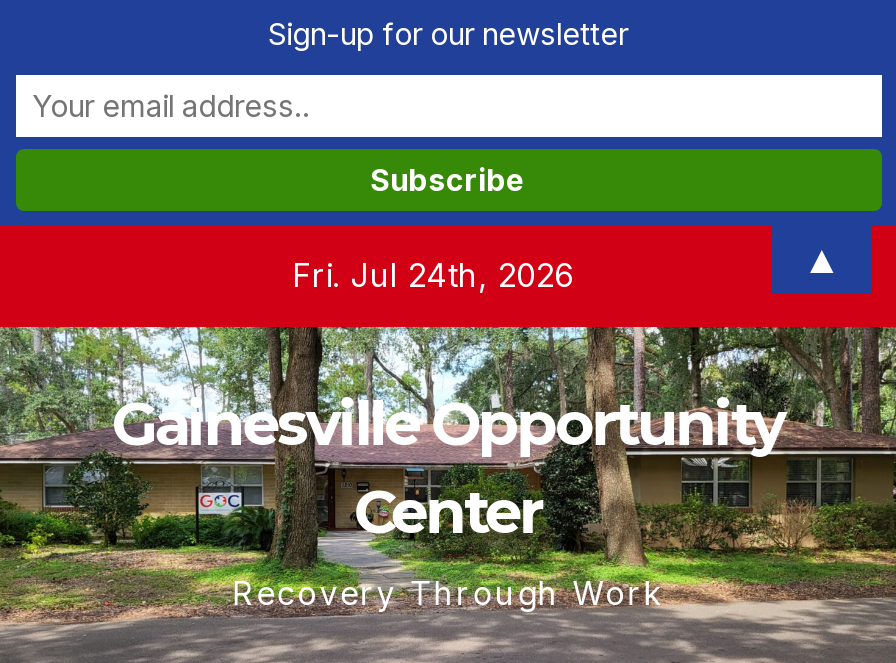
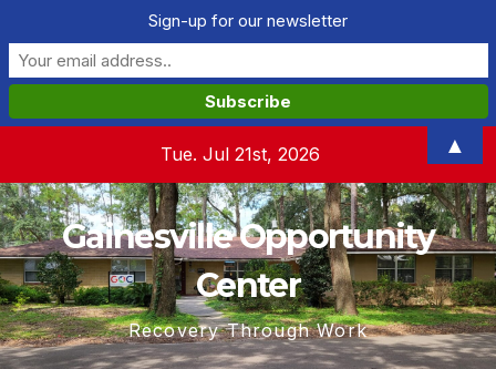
- Fri. Jul 24th, 2026
+ Tue. Jul 21st, 2026
